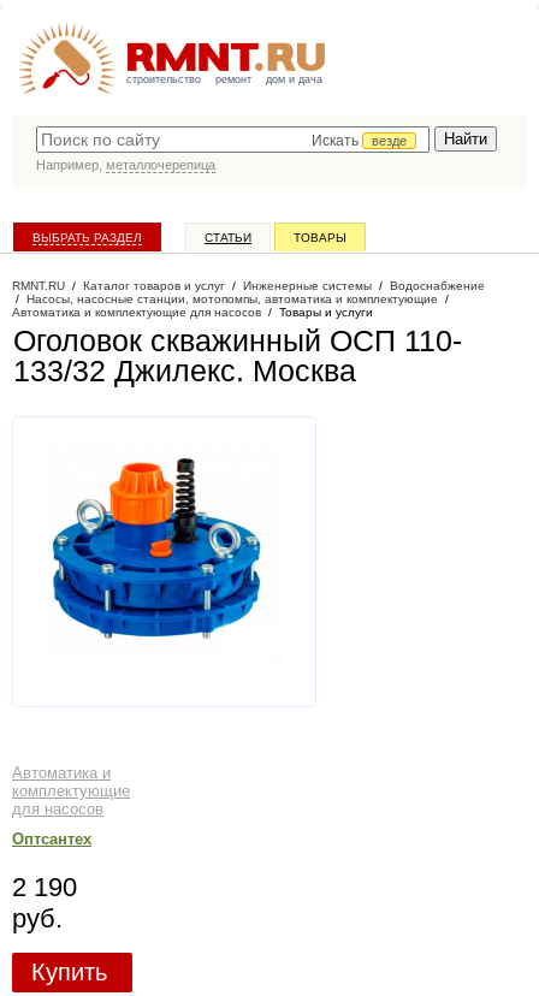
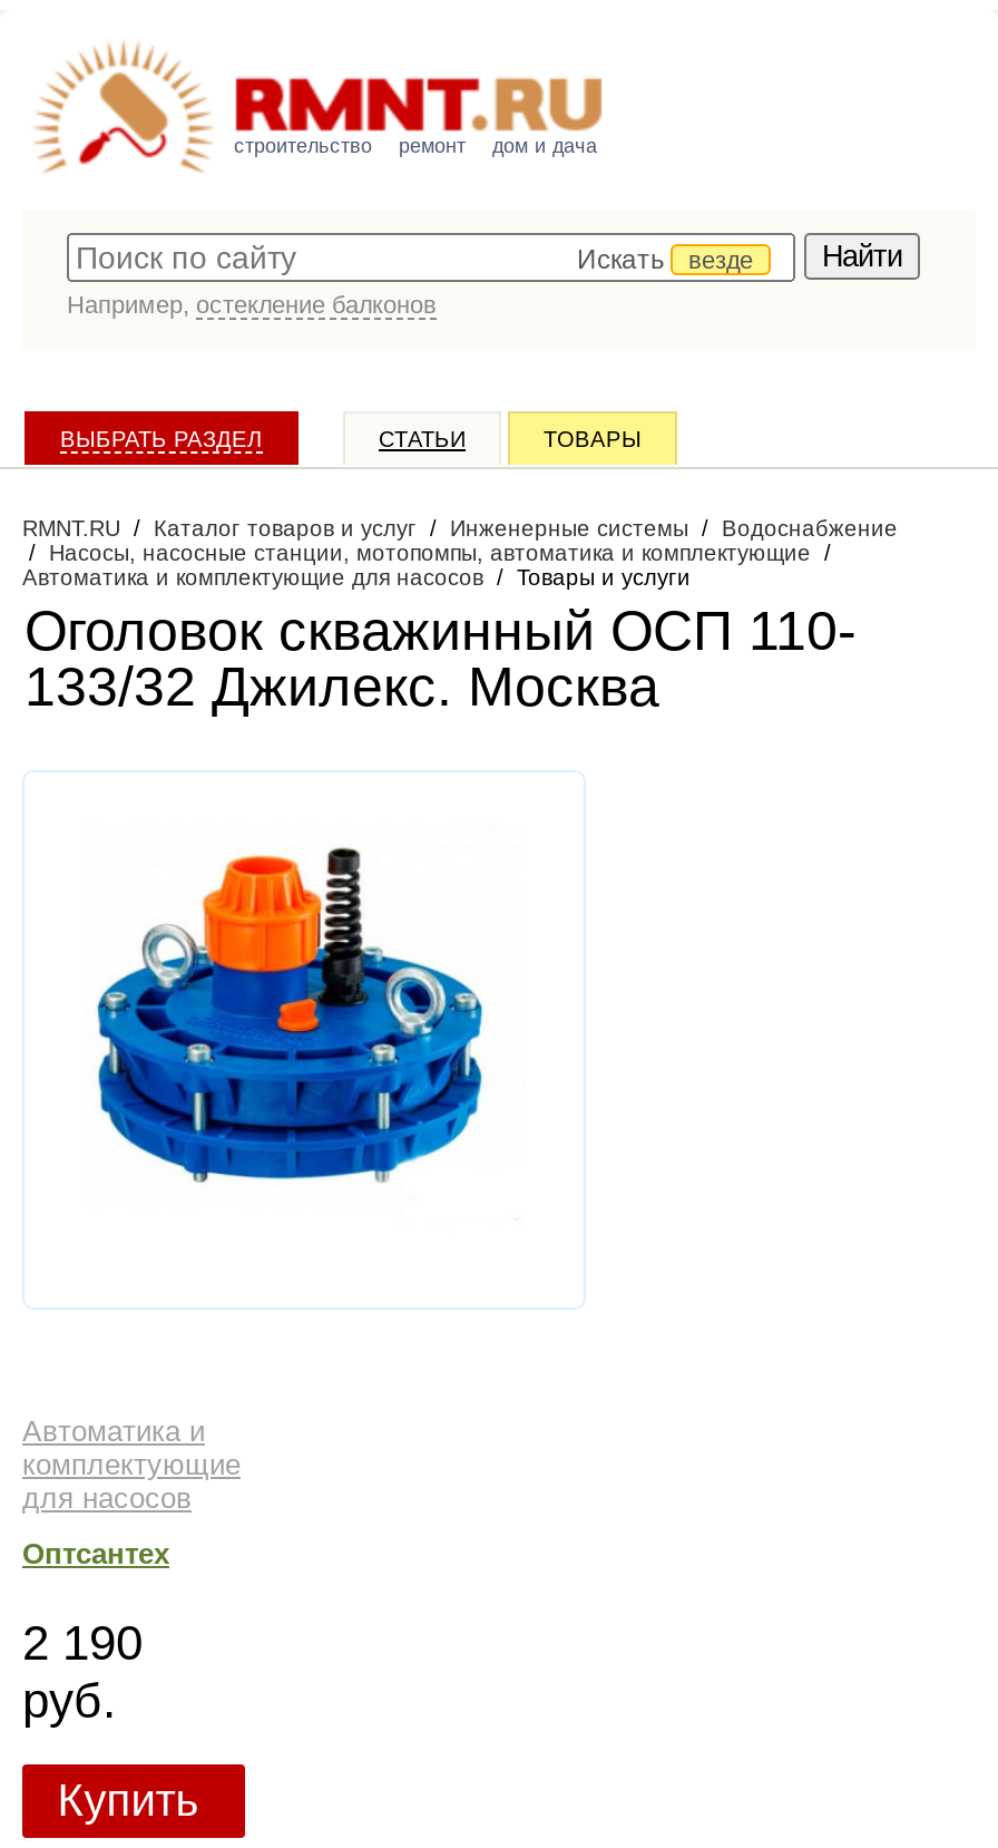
- Например, металлочерепица
+ Например, остекление балконов
